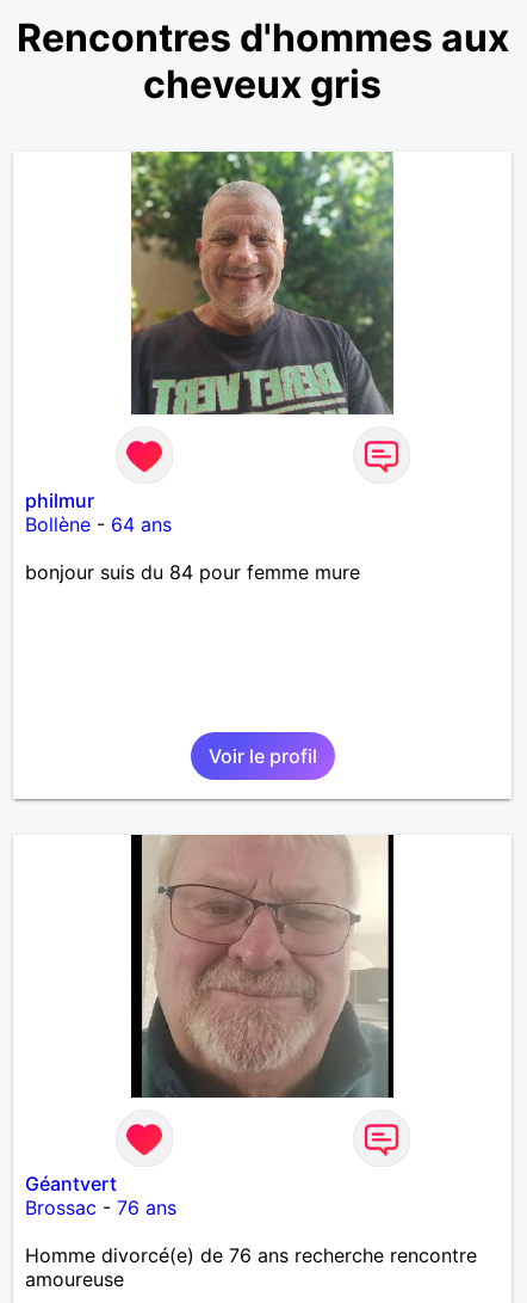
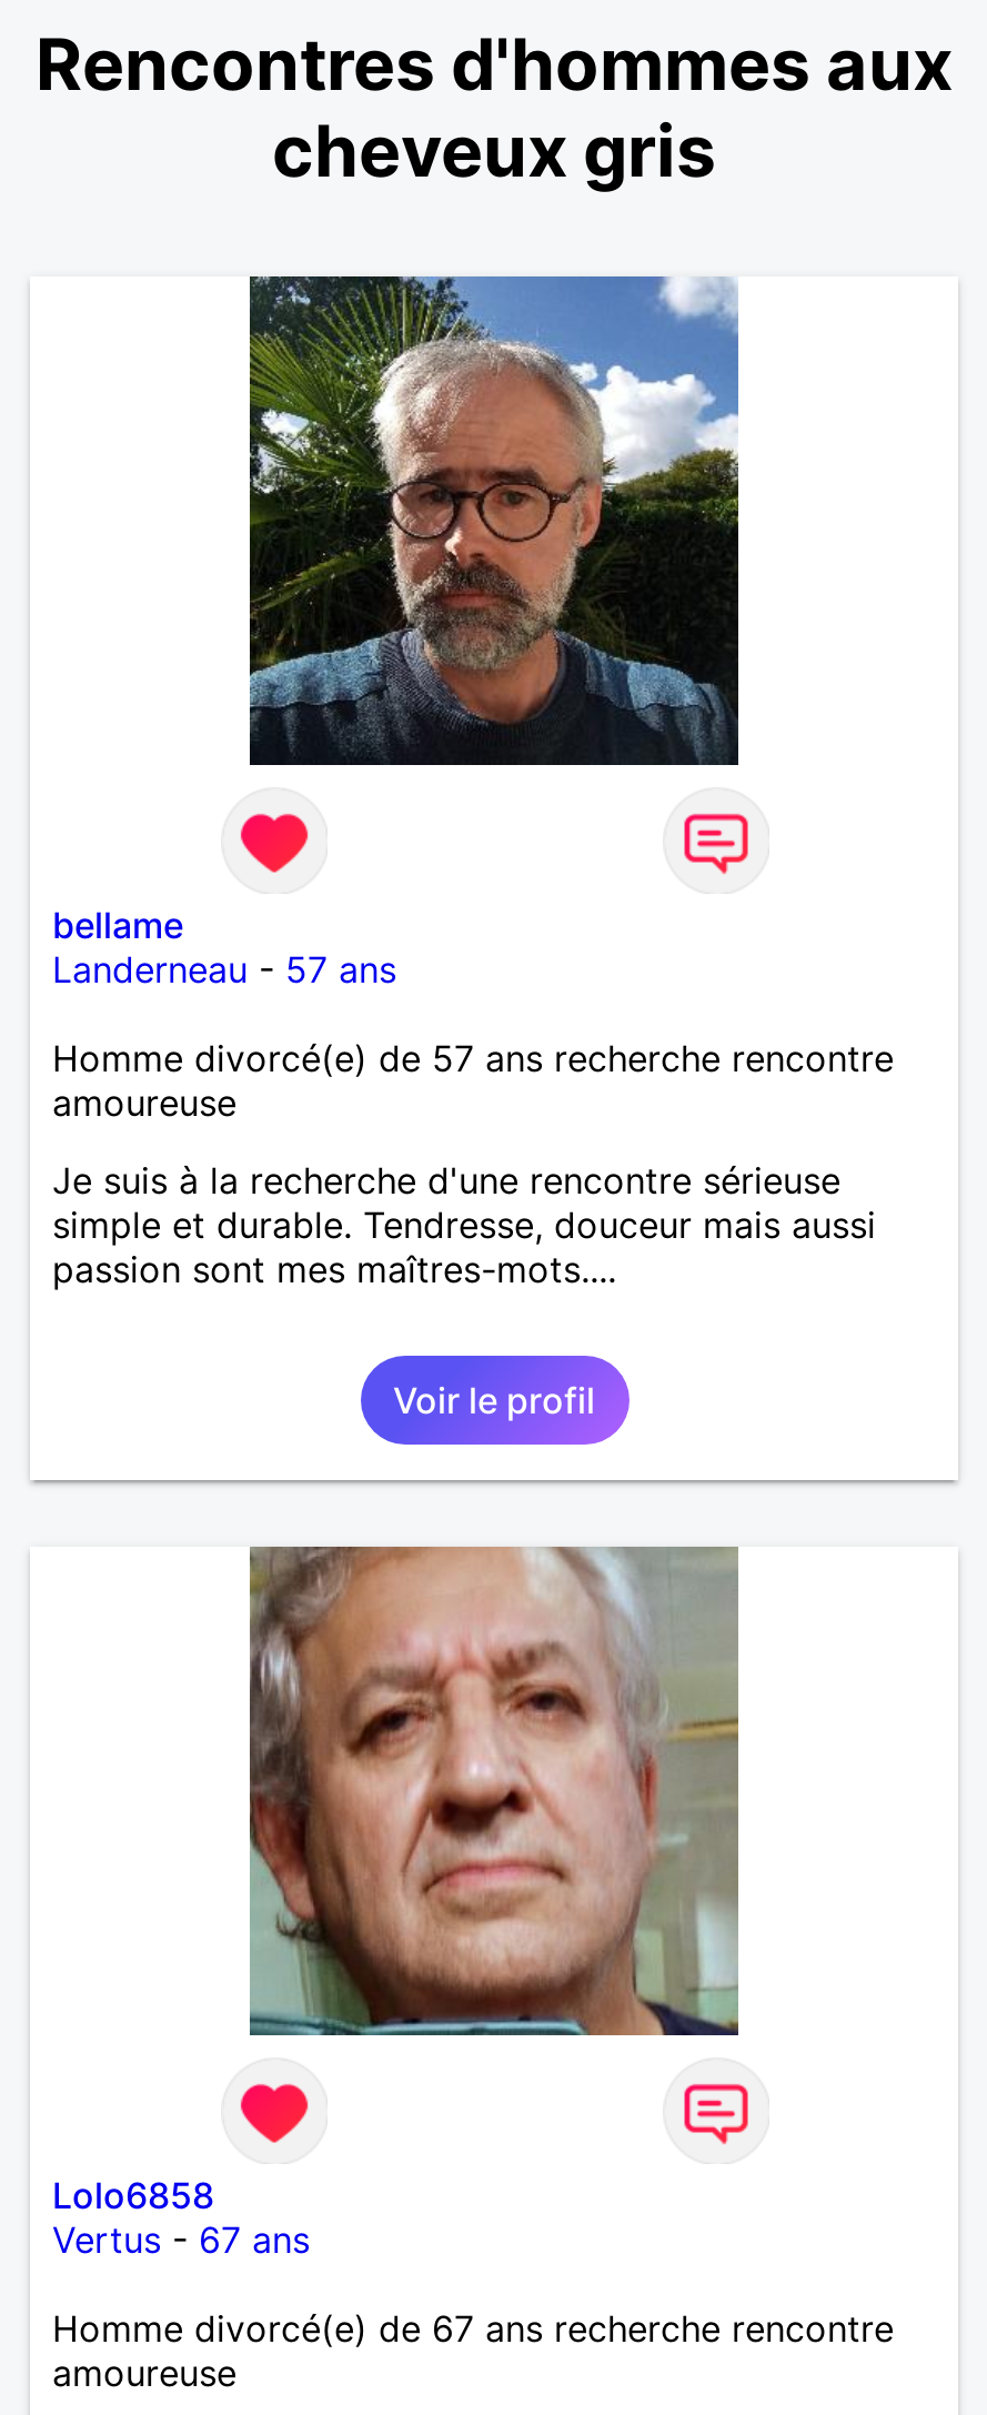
- [image]
+ [image]

- philmur
- Bollène - 64 ans
- bonjour suis du 84 pour femme mure
+ bellame
+ Landerneau - 57 ans
+ Homme divorcé(e) de 57 ans recherche rencontre
+ amoureuse
+ Je suis à la recherche d'une rencontre sérieuse
+ simple et durable. Tendresse, douceur mais aussi
+ passion sont mes maîtres-mots....

- [image]
+ [image]

- Géantvert
- Brossac - 76 ans
+ Lolo6858
+ Vertus - 67 ans

- Homme divorcé(e) de 76 ans recherche rencontre
+ Homme divorcé(e) de 67 ans recherche rencontre
